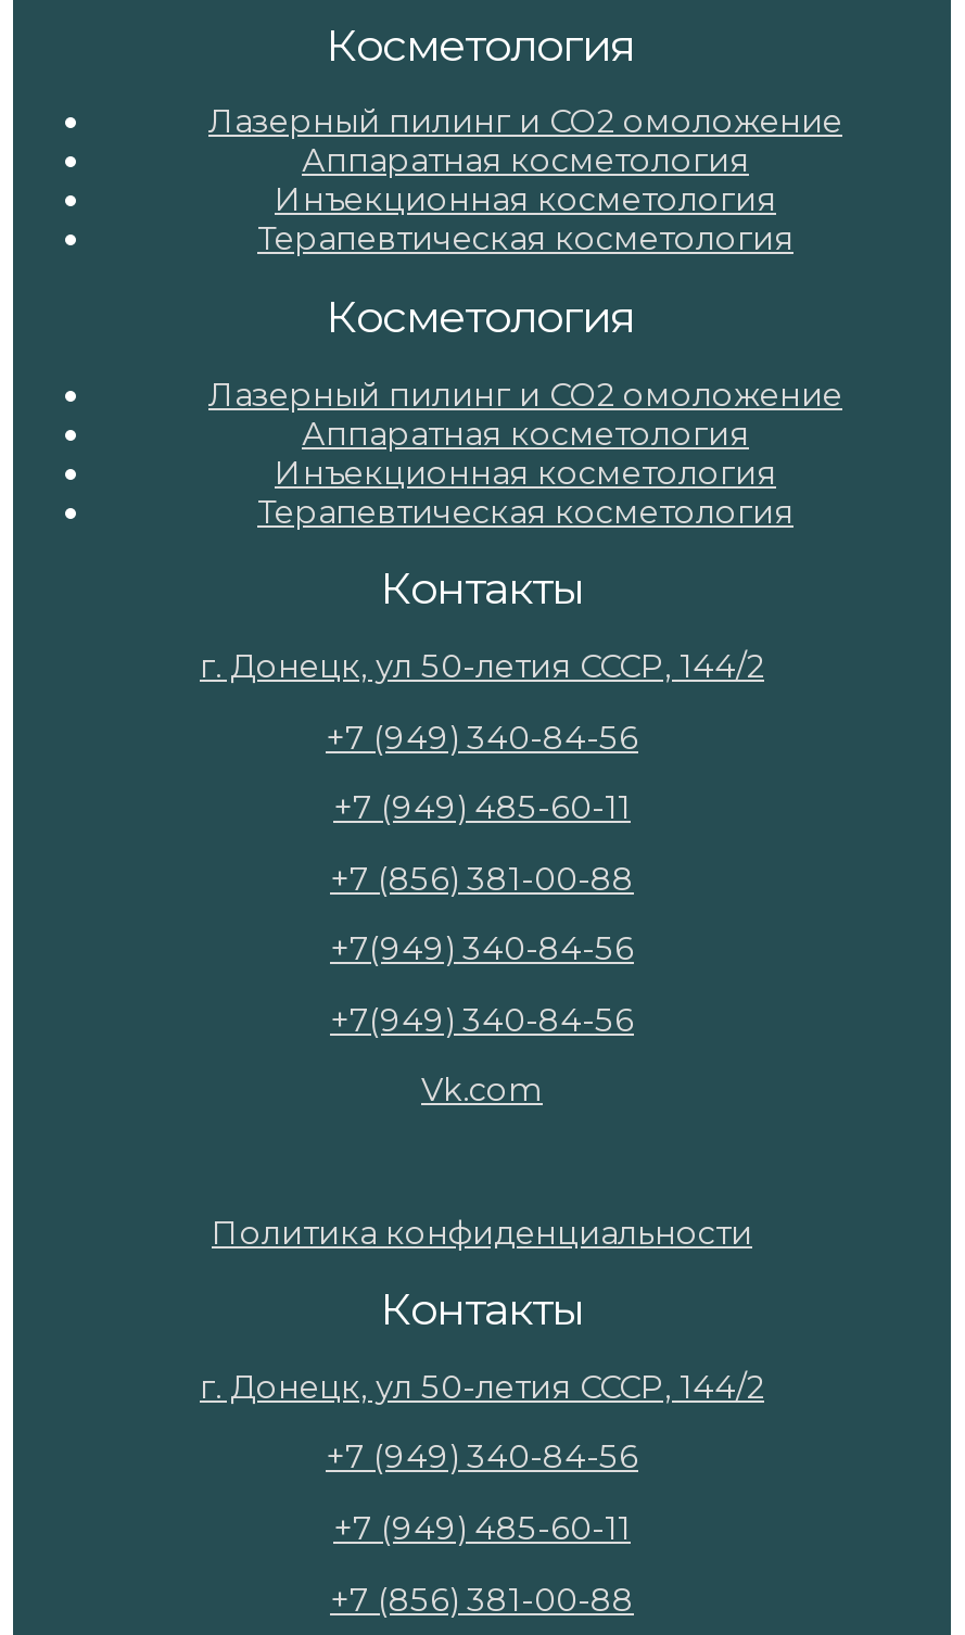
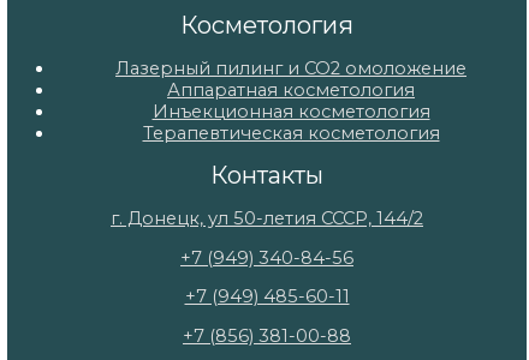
- Косметология
- Лазерный пилинг и СО2 омоложение
- Аппаратная косметология
- Инъекционная косметология
- Терапевтическая косметология
- Контакты
- г. Донецк, ул 50-летия СССР, 144/2
- +7 (949) 340-84-56
- +7 (949) 485-60-11
- +7 (856) 381-00-88
- +7(949) 340-84-56
- +7(949) 340-84-56
- Vk.com

- Политика конфиденциальности
